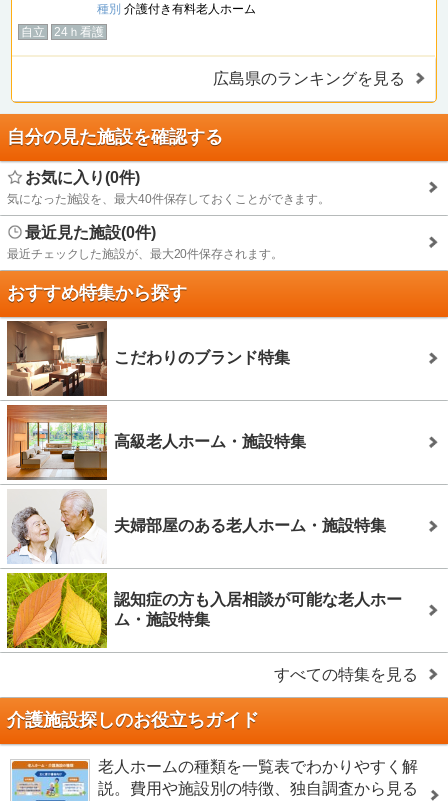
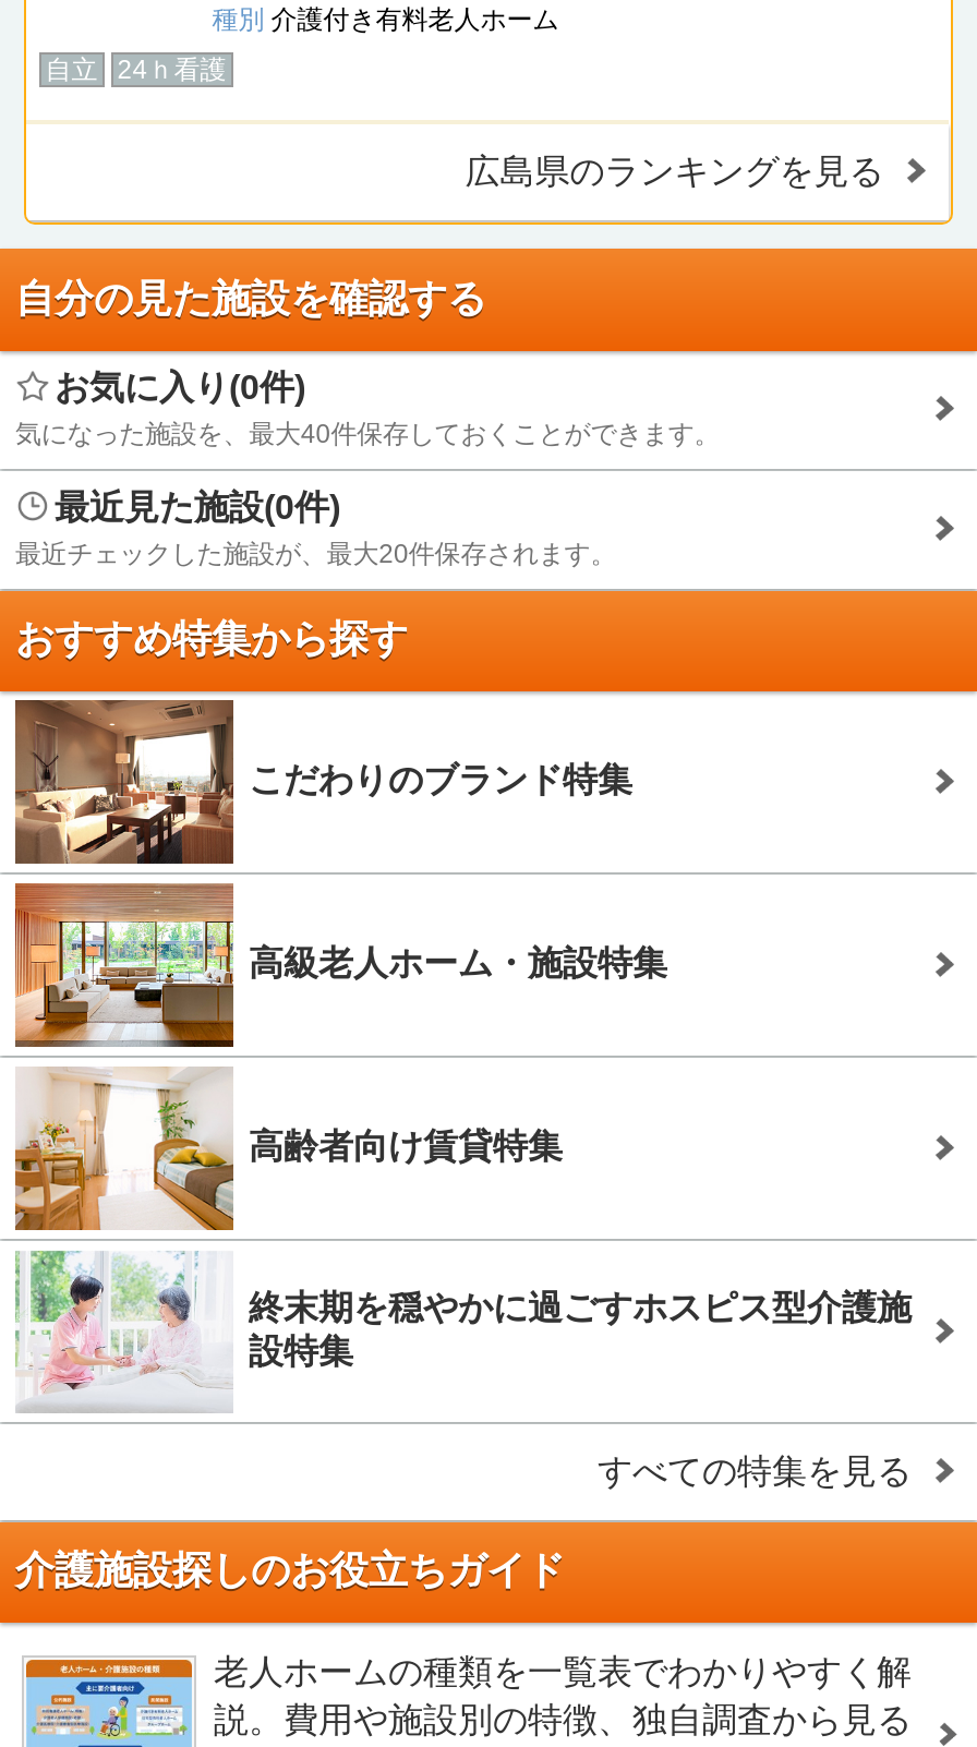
- [image]
- 夫婦部屋のある老人ホーム・施設特集
+ [image]
+ 高齢者向け賃貸特集

- [image]
- 認知症の方も入居相談が可能な老人ホー
- ム・施設特集
+ [image]
+ 終末期を穏やかに過ごすホスピス型介護施
+ 設特集
